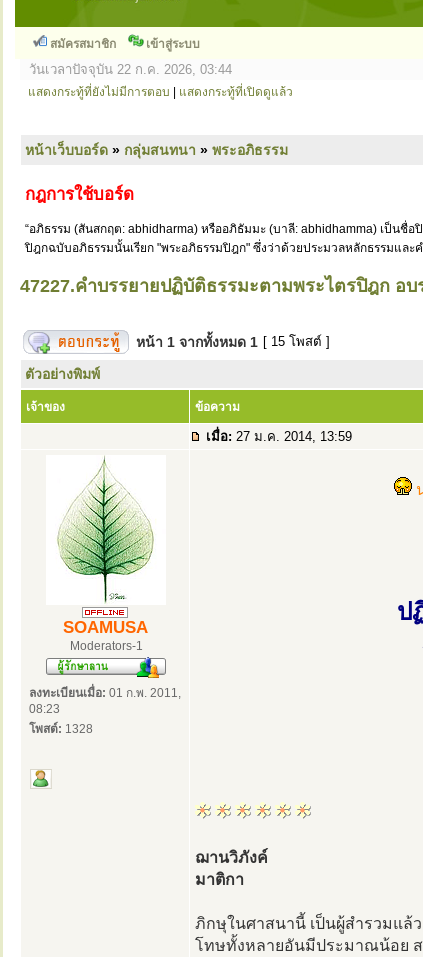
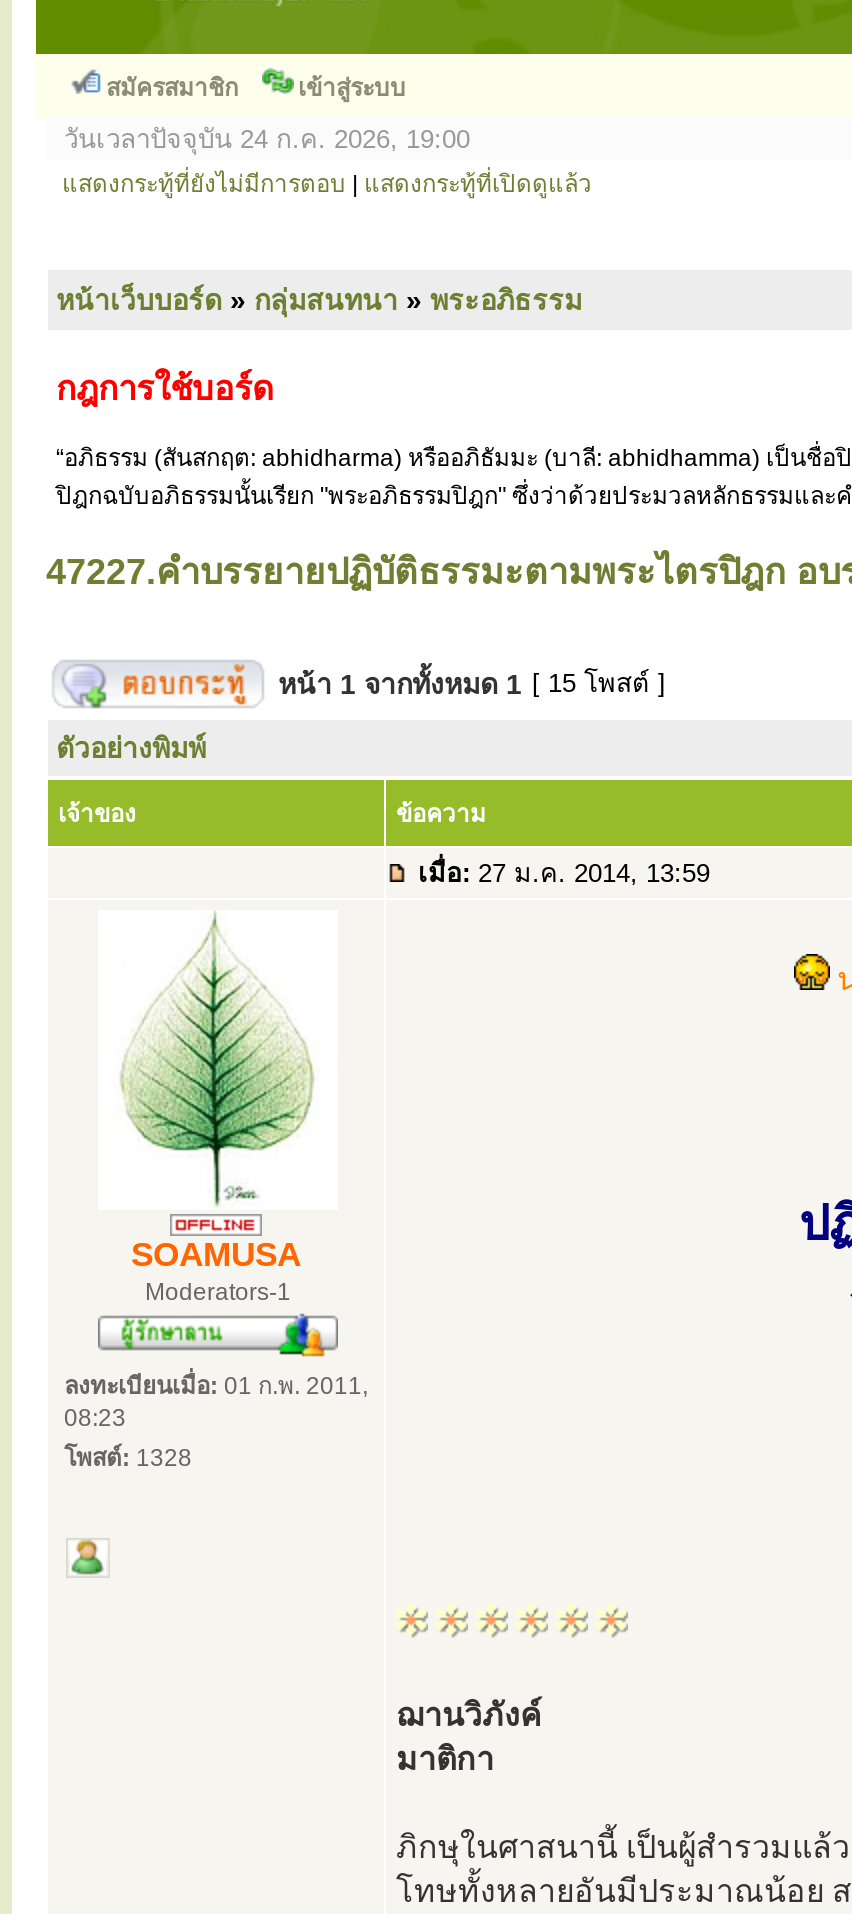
- วันเวลาปัจจุบัน 22 ก.ค. 2026, 03:44
+ วันเวลาปัจจุบัน 24 ก.ค. 2026, 19:00
